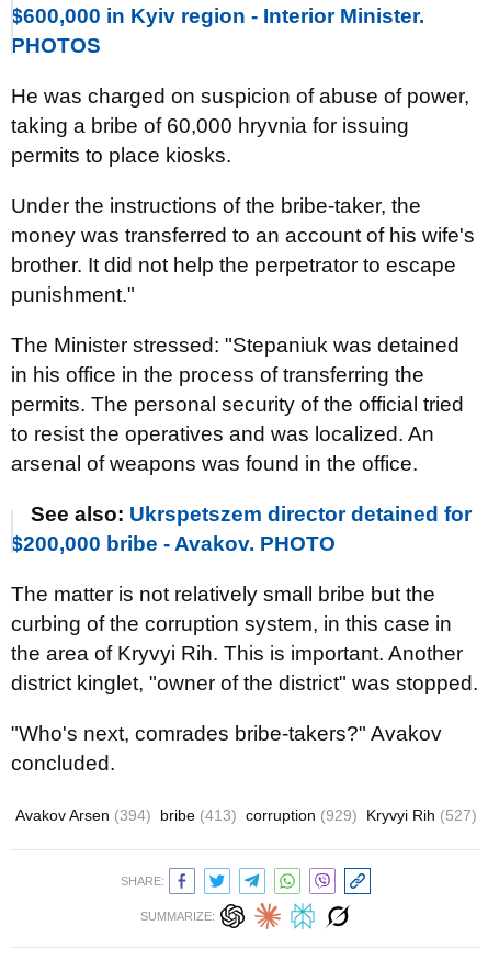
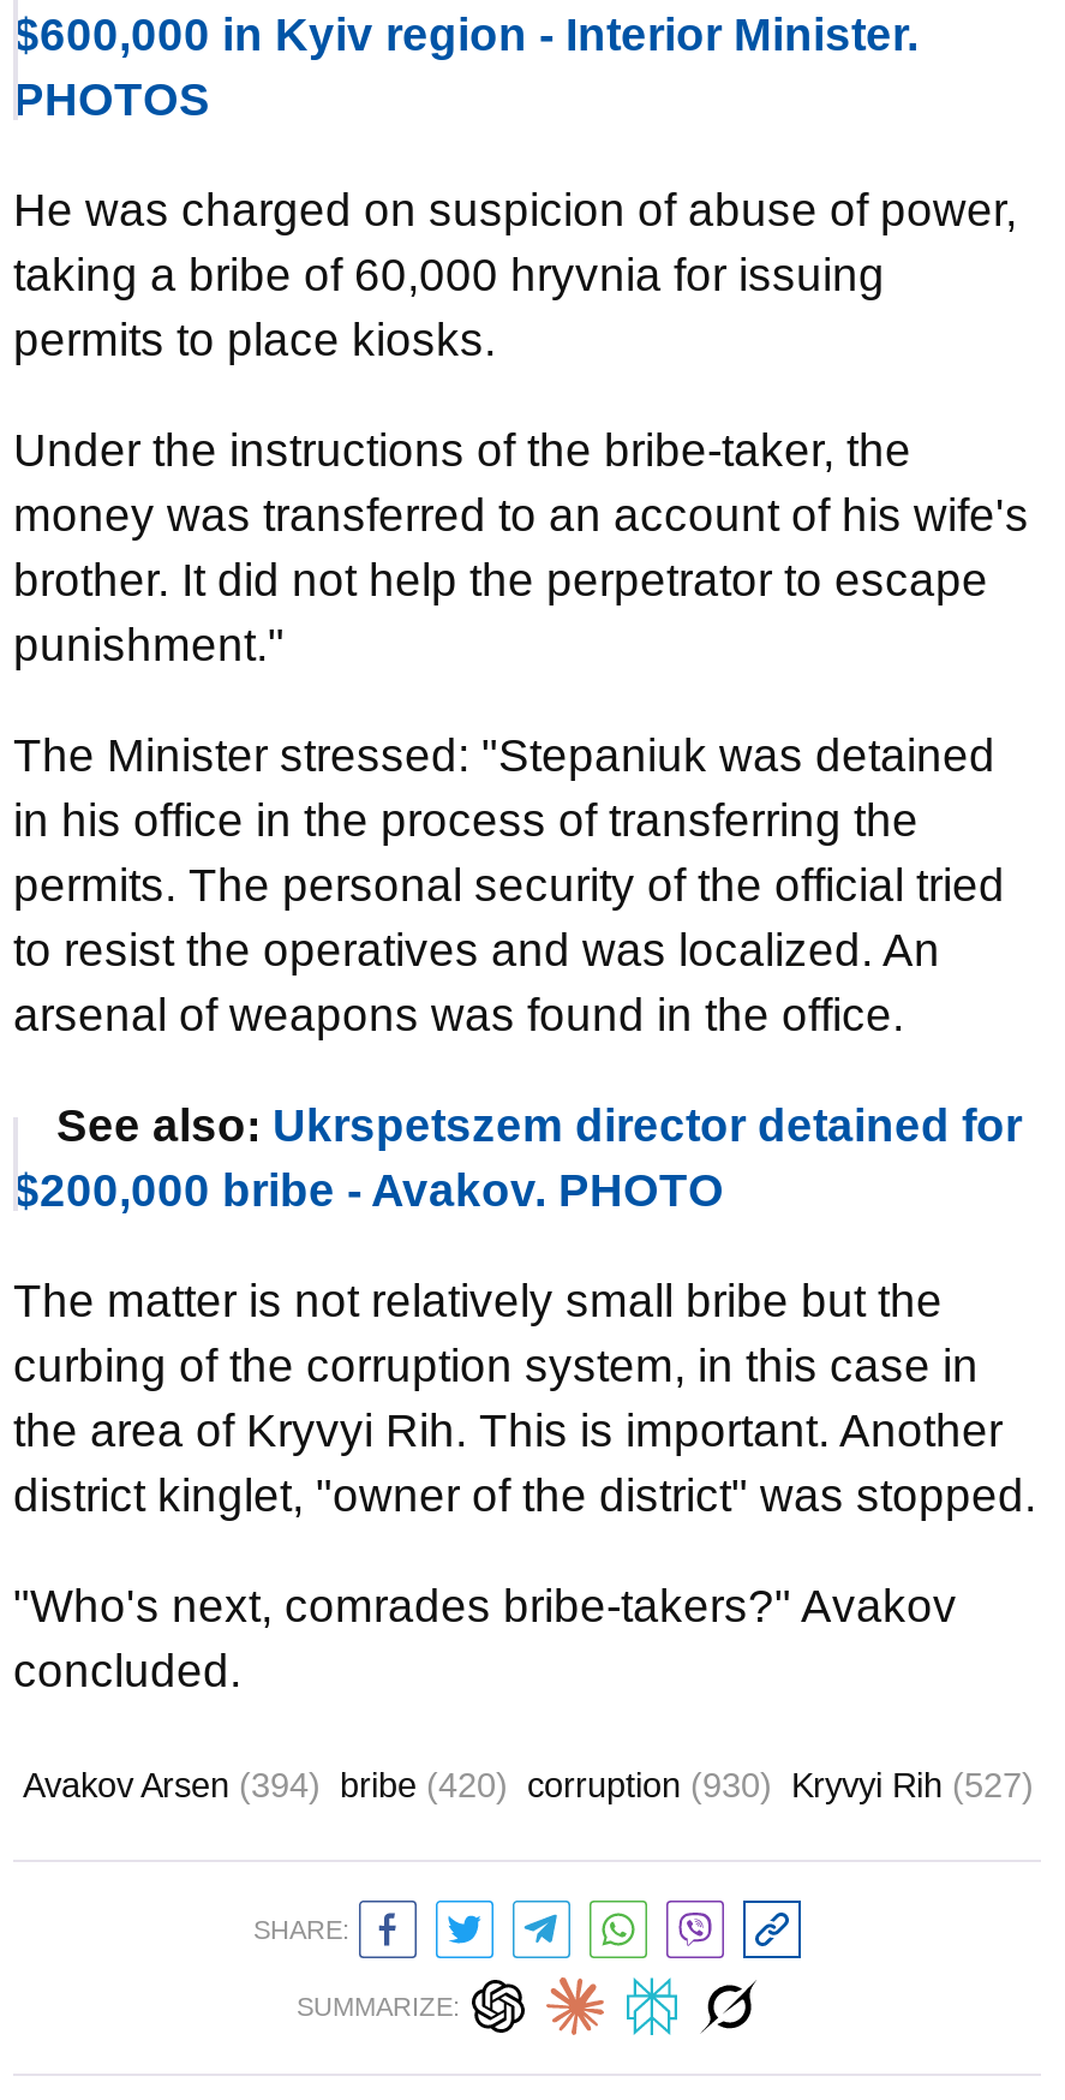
- Avakov Arsen (394) bribe (413) corruption (929) Kryvyi Rih (527)
+ Avakov Arsen (394) bribe (420) corruption (930) Kryvyi Rih (527)
